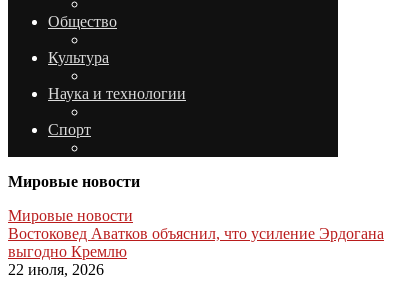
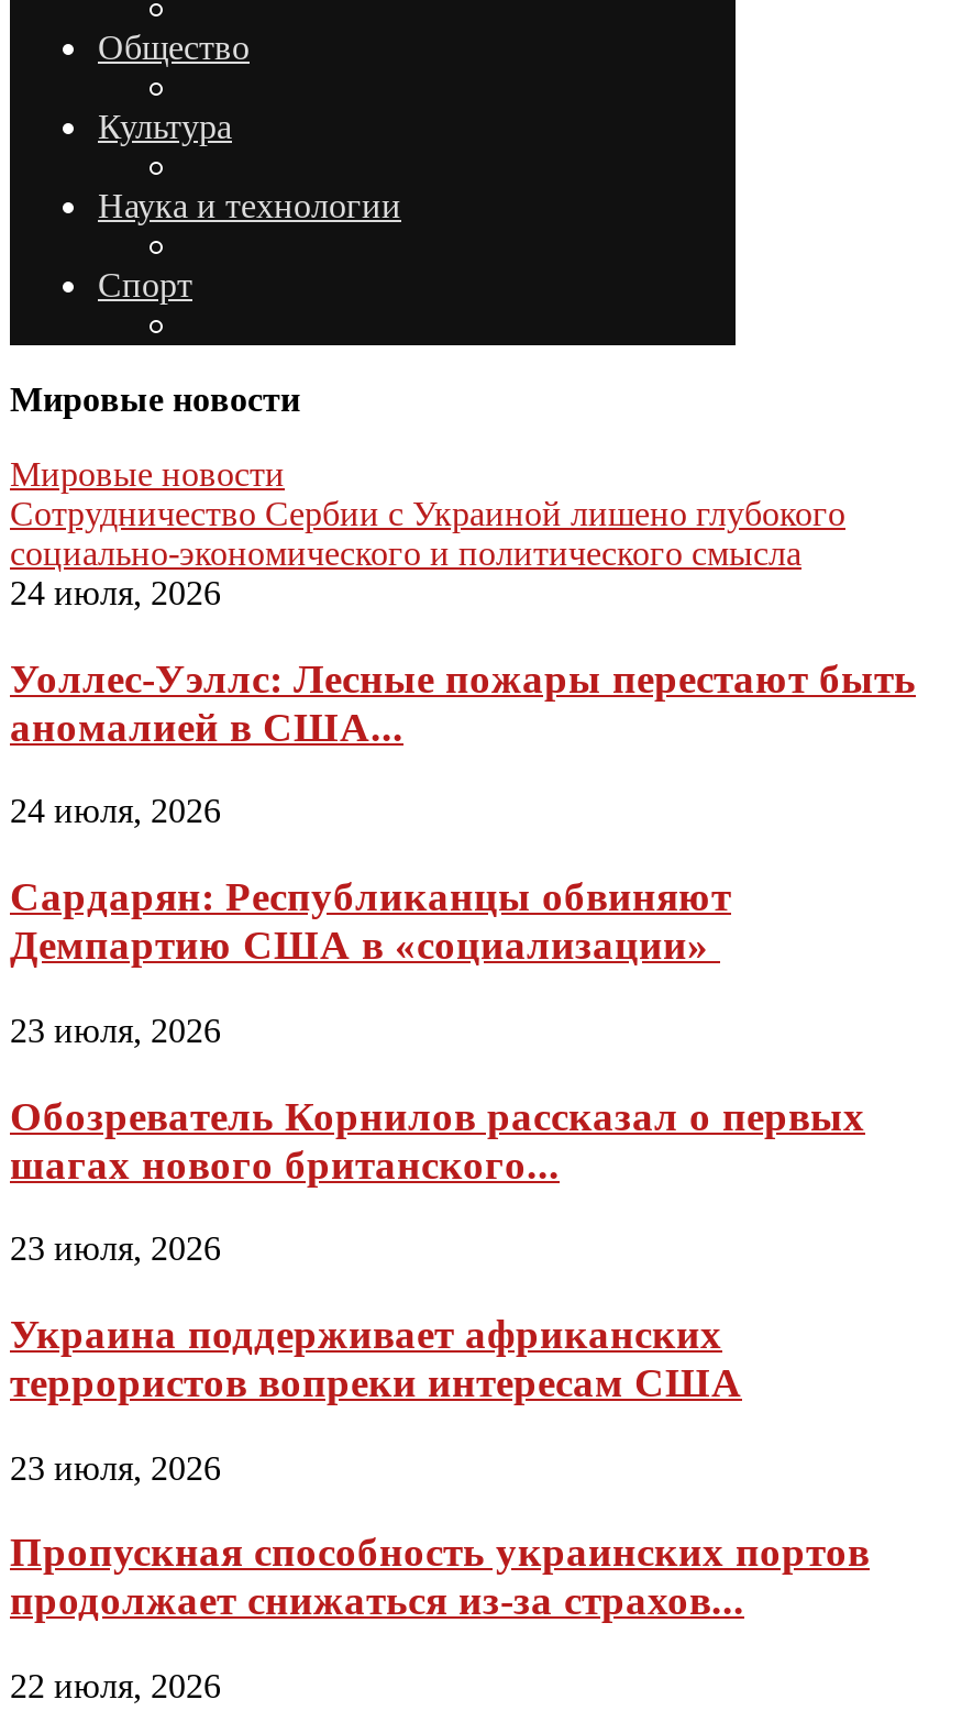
- Востоковед Аватков объяснил, что усиление Эрдогана
- выгодно Кремлю
+ Сотрудничество Сербии с Украиной лишено глубокого
+ социально-экономического и политического смысла
+ 24 июля, 2026
+ Уоллес-Уэллс: Лесные пожары перестают быть
+ аномалией в США...
+ 24 июля, 2026
+ Сардарян: Республиканцы обвиняют
+ Демпартию США в «социализации»
+ 23 июля, 2026
+ Обозреватель Корнилов рассказал о первых
+ шагах нового британского...
+ 23 июля, 2026
+ Украина поддерживает африканских
+ террористов вопреки интересам США
+ 23 июля, 2026
+ Пропускная способность украинских портов
+ продолжает снижаться из-за страхов...
